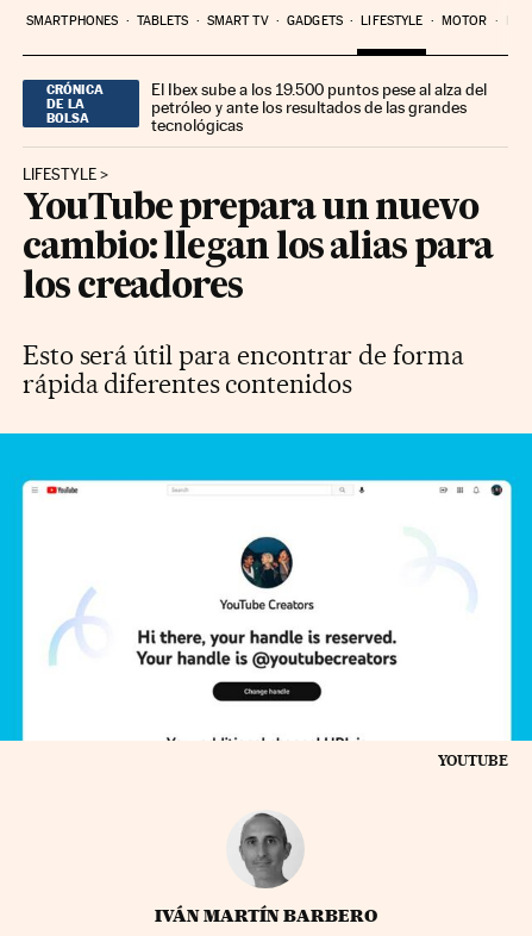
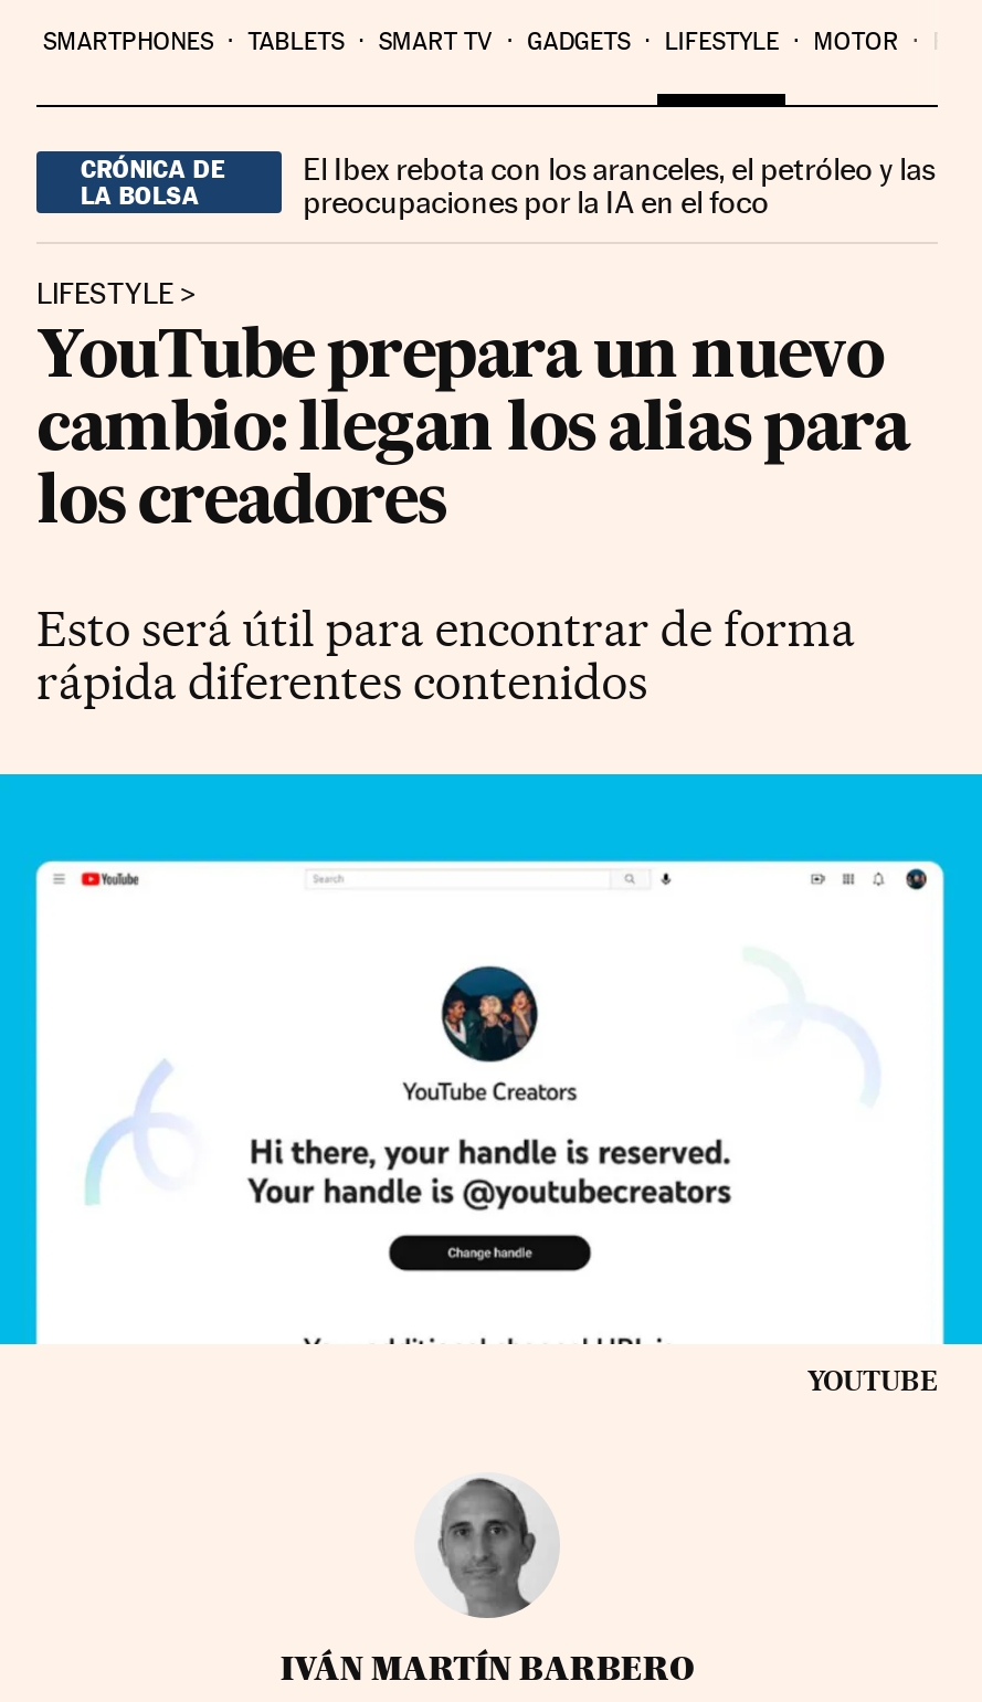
- El Ibex sube a los 19.500 puntos pese al alza del
- petróleo y ante los resultados de las grandes
- tecnológicas
+ El Ibex rebota con los aranceles, el petróleo y las
+ preocupaciones por la IA en el foco
